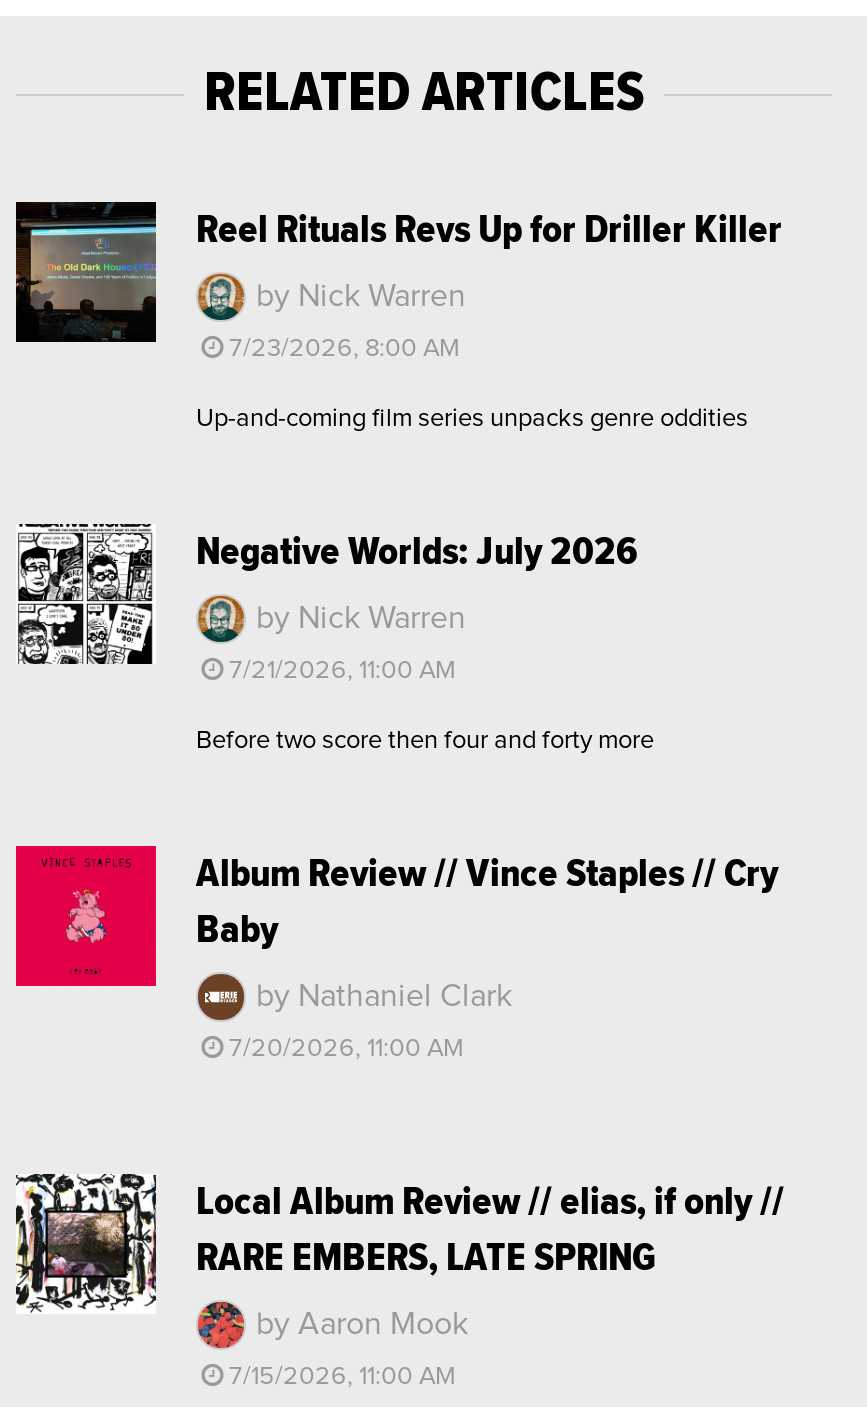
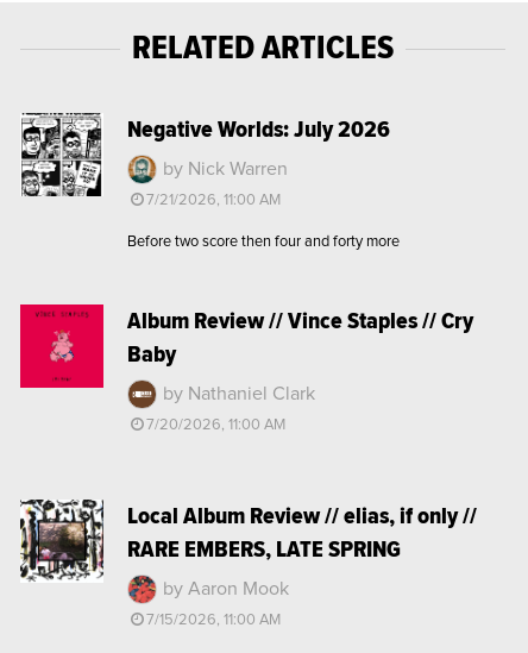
- [image]
- Reel Rituals Revs Up for Driller Killer
- by Nick Warren
- 7/23/2026, 8:00 AM
- Up-and-coming film series unpacks genre oddities
